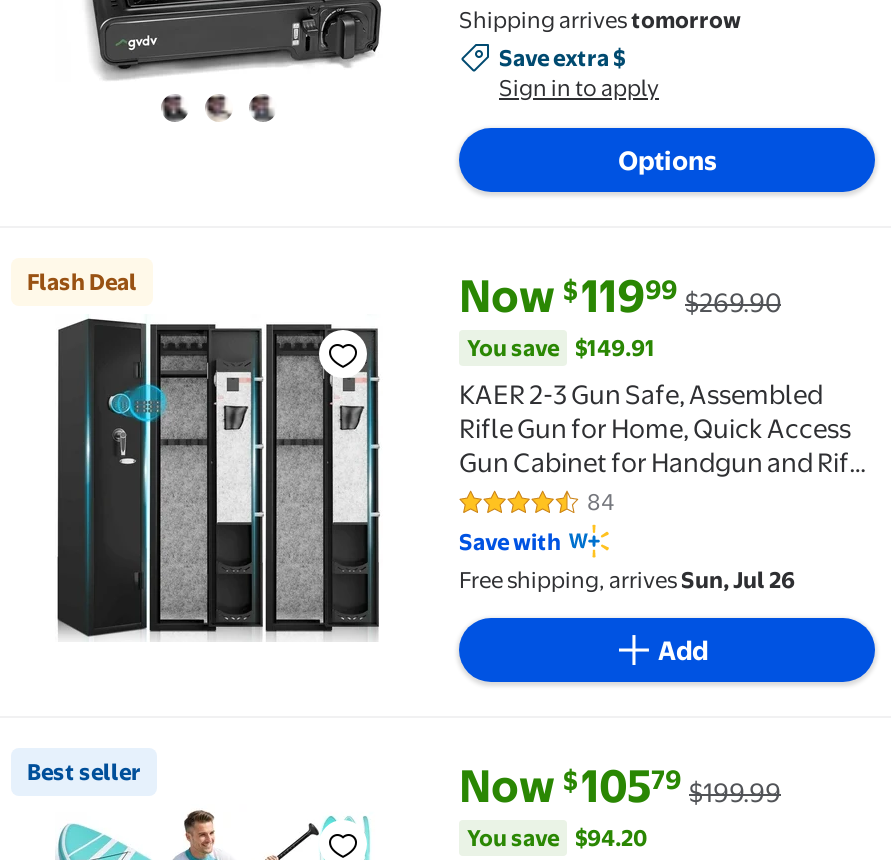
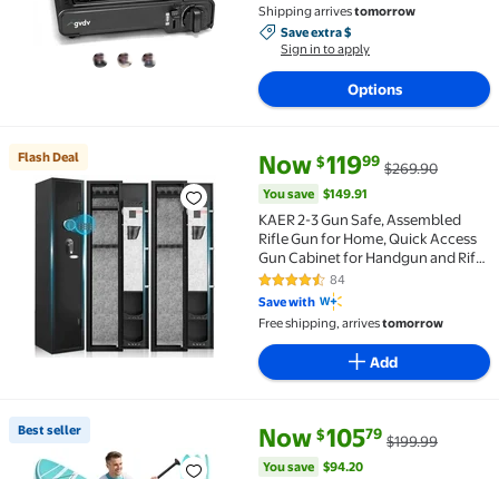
- Free shipping, arrives Sun, Jul 26
+ Free shipping, arrives tomorrow
